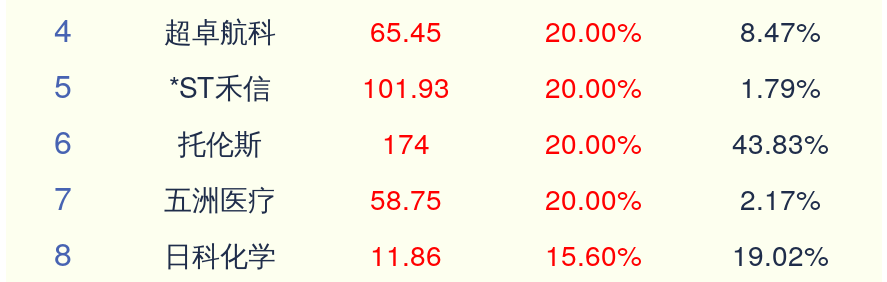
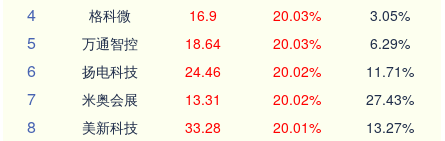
- 超卓航科
- 65.45
- 20.00%
- 8.47%
+ 格科微
+ 16.9
+ 20.03%
+ 3.05%

- *ST禾信
- 101.93
- 20.00%
- 1.79%
+ 万通智控
+ 18.64
+ 20.03%
+ 6.29%

- 托伦斯
- 174
- 20.00%
- 43.83%
+ 扬电科技
+ 24.46
+ 20.02%
+ 11.71%

- 五洲医疗
- 58.75
- 20.00%
- 2.17%
+ 米奥会展
+ 13.31
+ 20.02%
+ 27.43%

- 日科化学
- 11.86
- 15.60%
- 19.02%
+ 美新科技
+ 33.28
+ 20.01%
+ 13.27%
